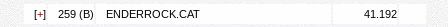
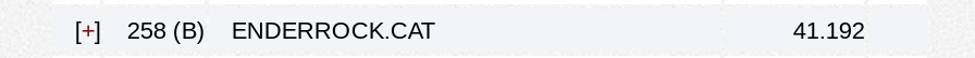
- 259 (B)
+ 258 (B)
